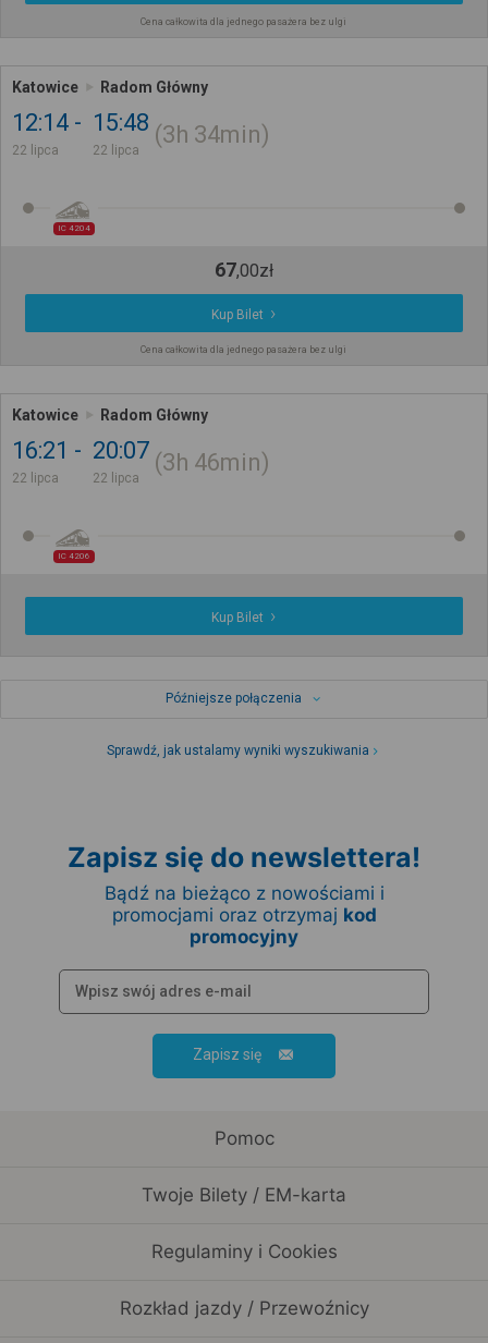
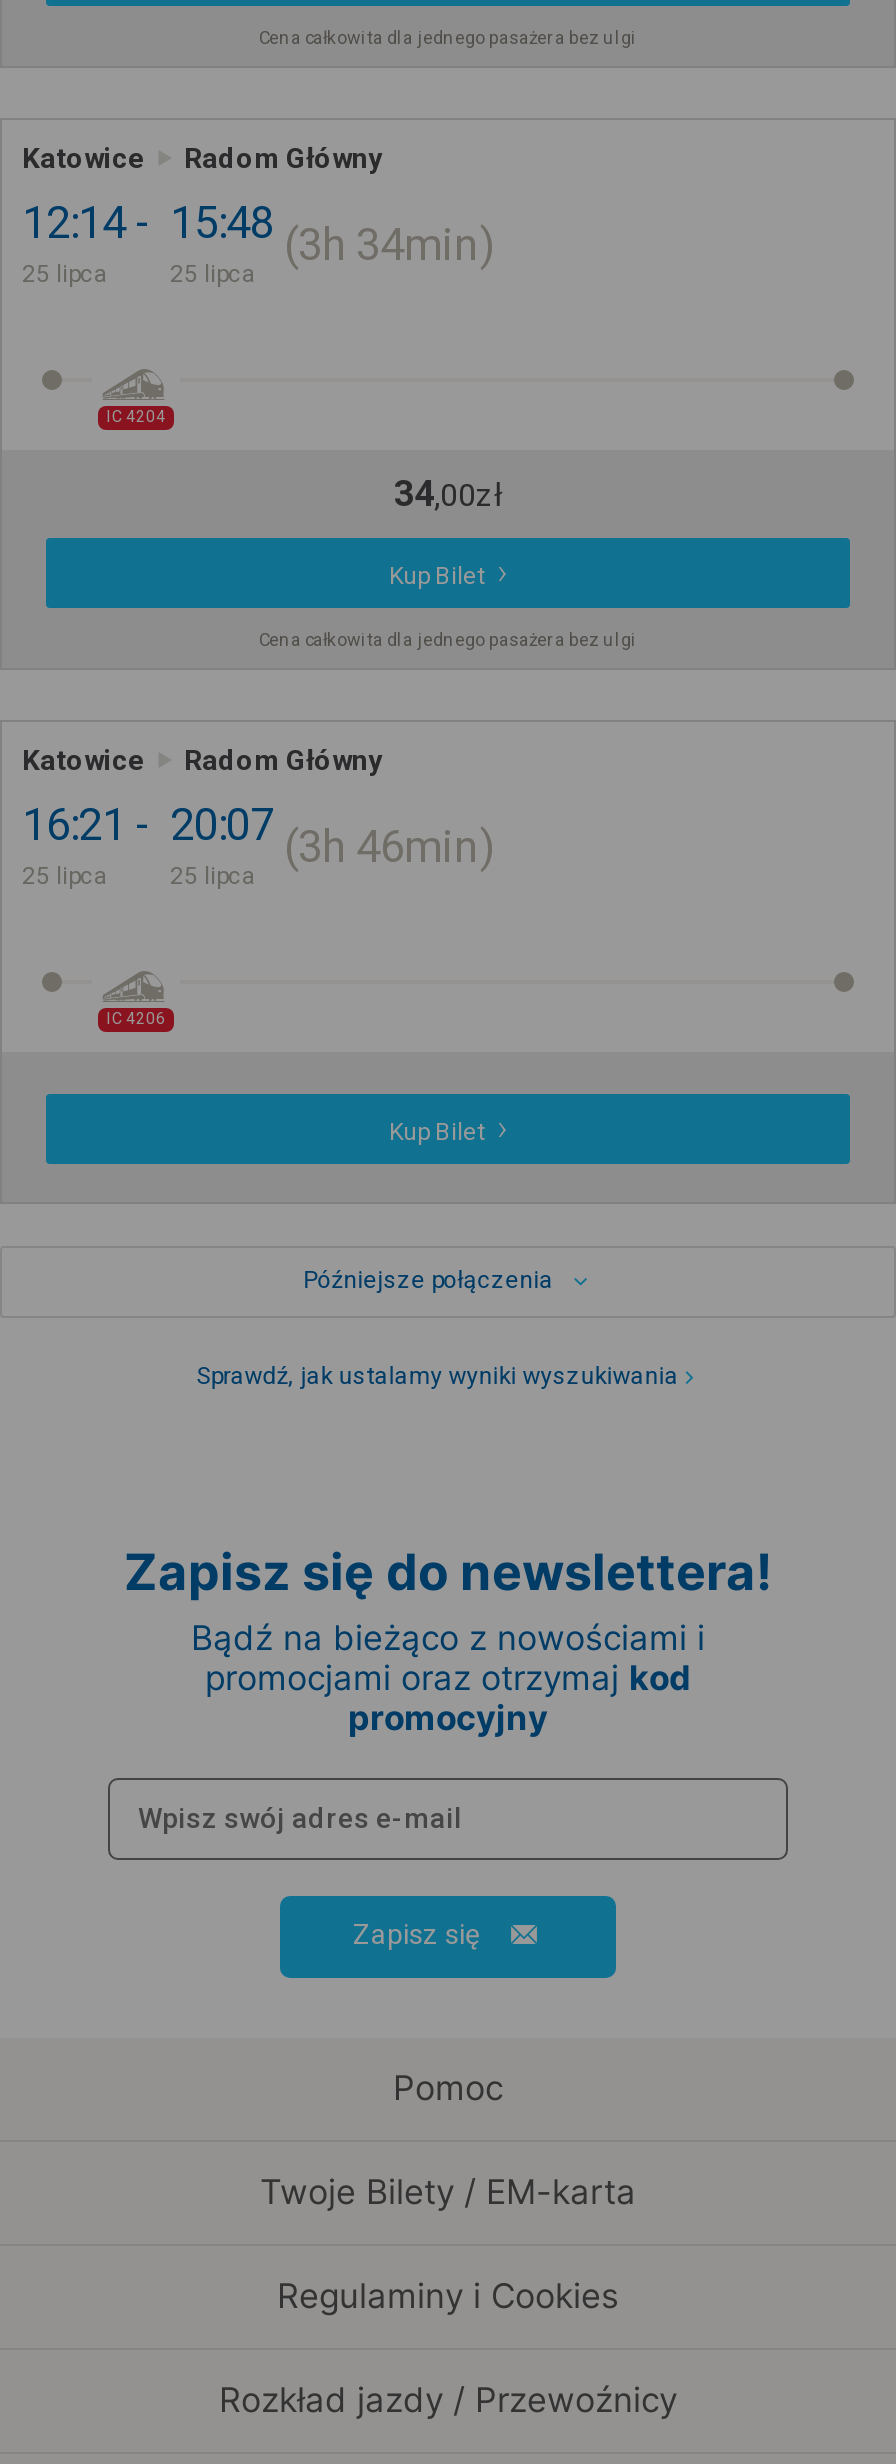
- 22 lipca
+ 25 lipca

- 22 lipca
+ 25 lipca

- 67,00zł
+ 34,00zł

- 22 lipca
+ 25 lipca

- 22 lipca
+ 25 lipca
